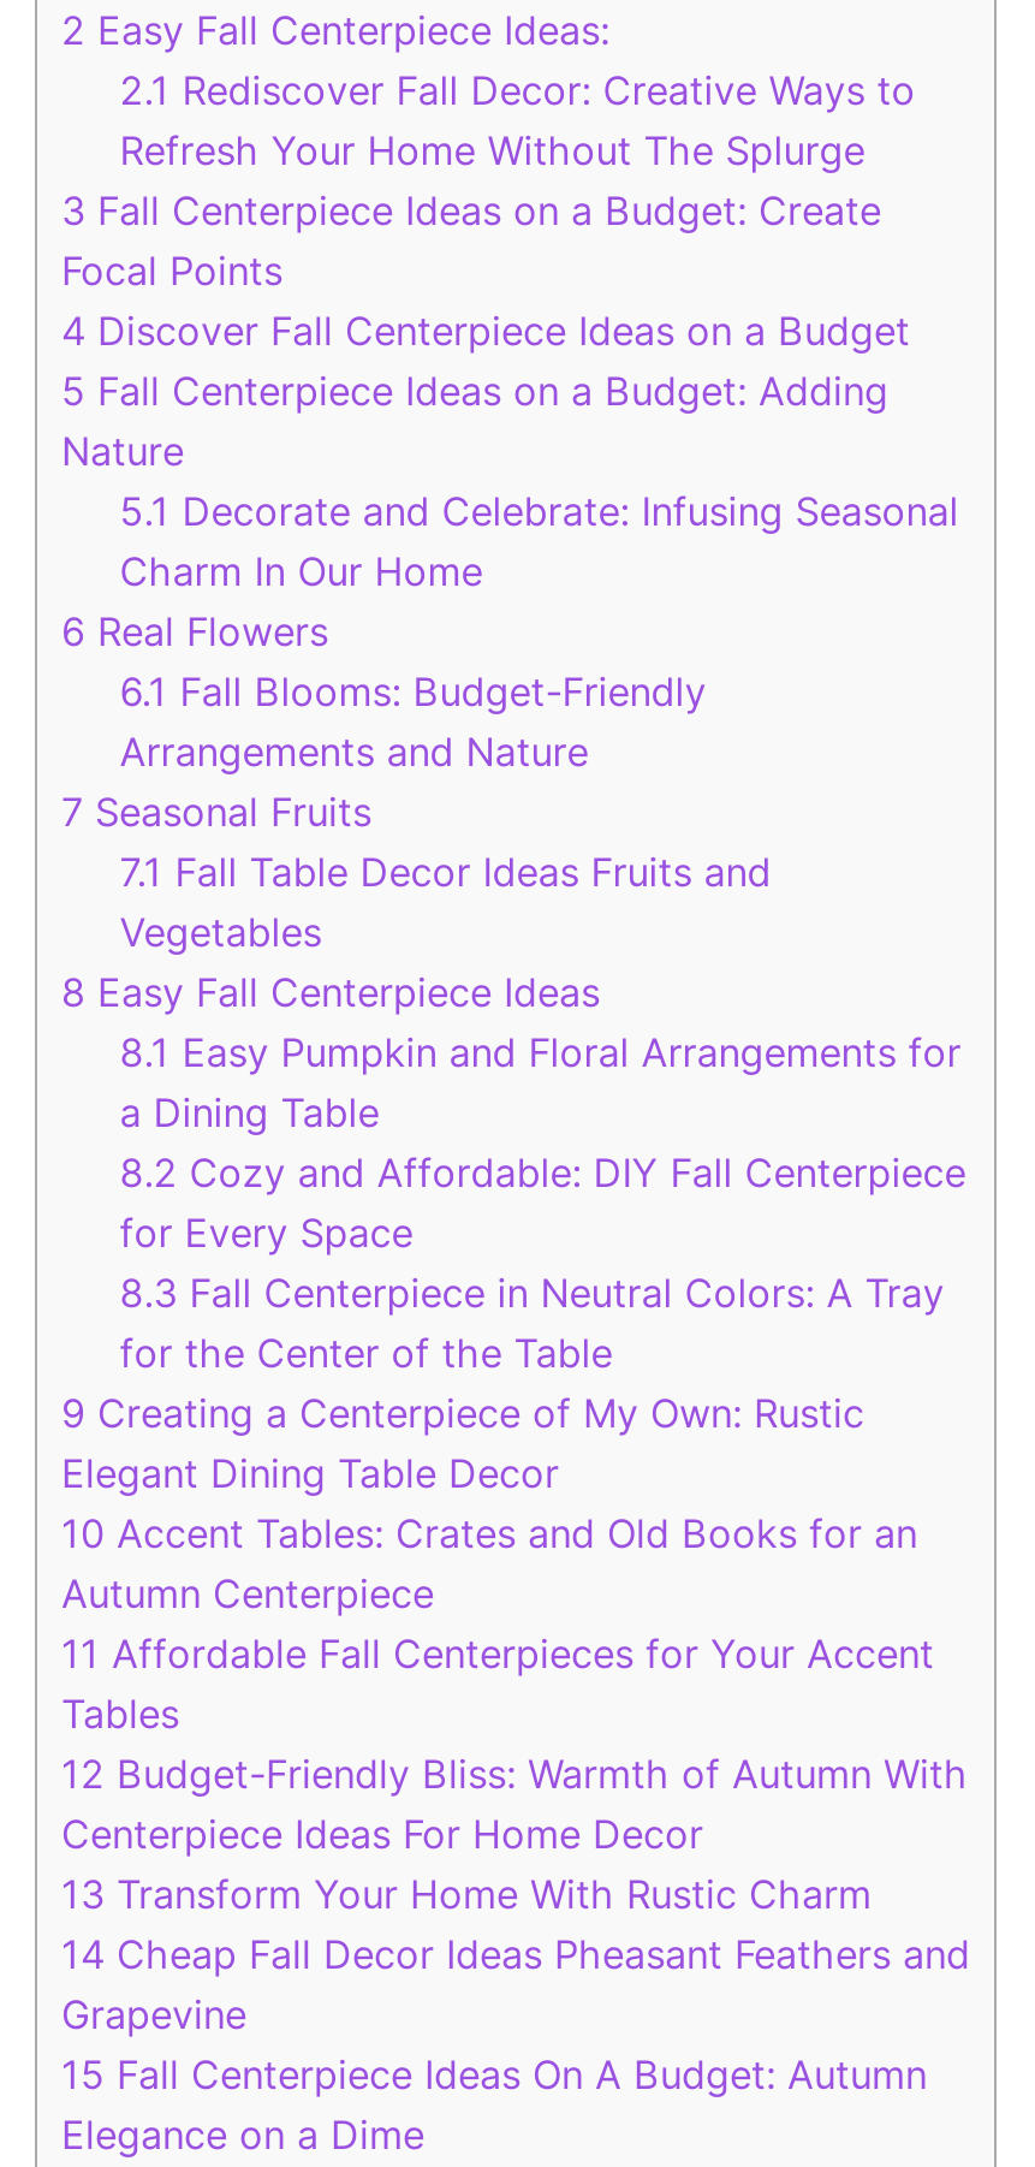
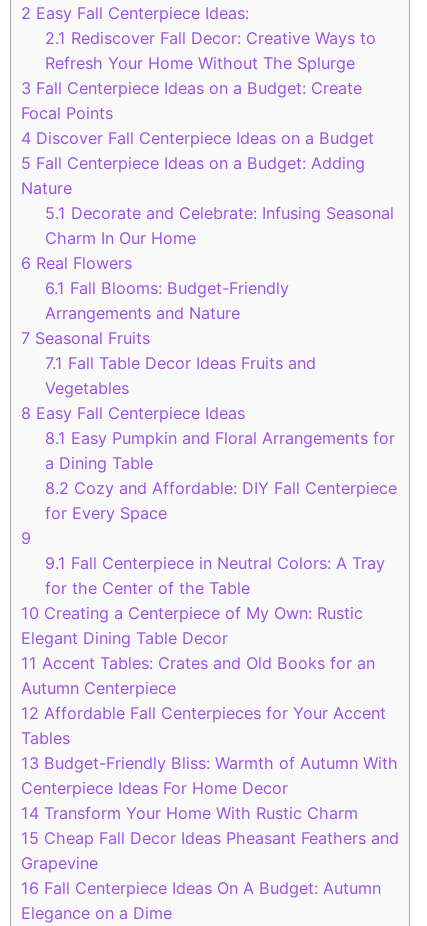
- 8.3 Fall Centerpiece in Neutral Colors: A Tray
+ 9
+ 9.1 Fall Centerpiece in Neutral Colors: A Tray

- 9 Creating a Centerpiece of My Own: Rustic
+ 10 Creating a Centerpiece of My Own: Rustic

- 10 Accent Tables: Crates and Old Books for an
+ 11 Accent Tables: Crates and Old Books for an

- 11 Affordable Fall Centerpieces for Your Accent
+ 12 Affordable Fall Centerpieces for Your Accent

- 12 Budget-Friendly Bliss: Warmth of Autumn With
+ 13 Budget-Friendly Bliss: Warmth of Autumn With

- 13 Transform Your Home With Rustic Charm
+ 14 Transform Your Home With Rustic Charm

- 14 Cheap Fall Decor Ideas Pheasant Feathers and
+ 15 Cheap Fall Decor Ideas Pheasant Feathers and

- 15 Fall Centerpiece Ideas On A Budget: Autumn
+ 16 Fall Centerpiece Ideas On A Budget: Autumn
